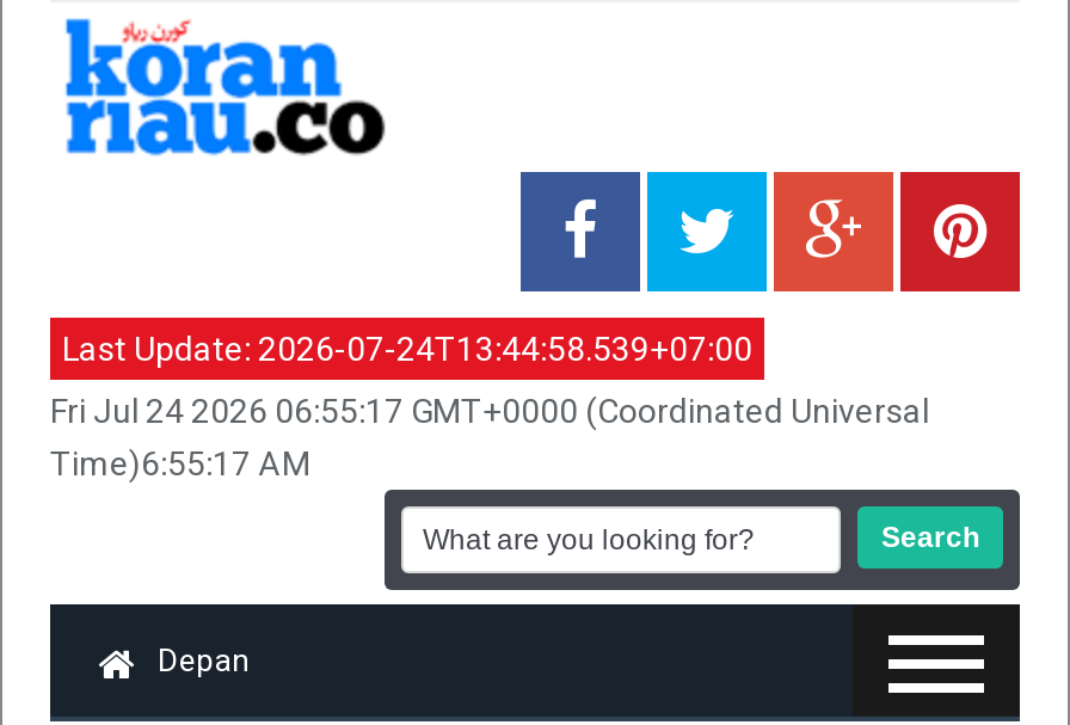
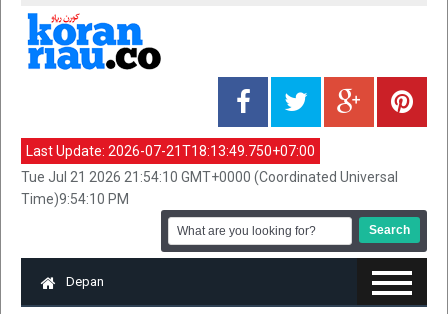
- Last Update: 2026-07-24T13:44:58.539+07:00
+ Last Update: 2026-07-21T18:13:49.750+07:00

- Fri Jul 24 2026 06:55:17 GMT+0000 (Coordinated Universal
- Time)6:55:17 AM
+ Tue Jul 21 2026 21:54:10 GMT+0000 (Coordinated Universal
+ Time)9:54:10 PM
